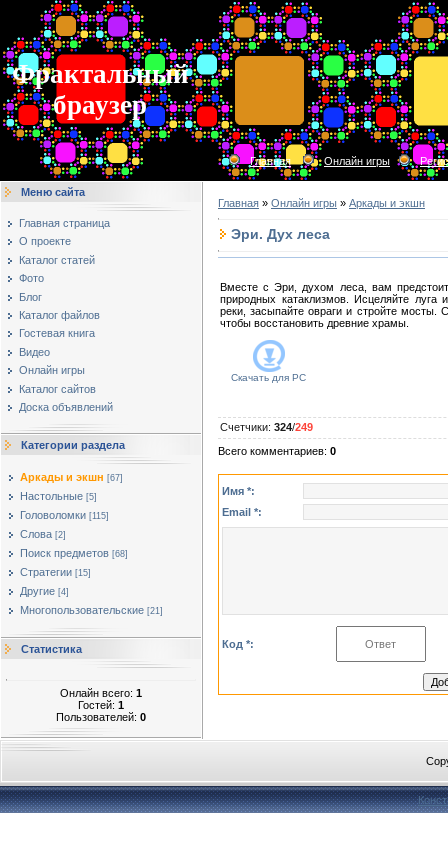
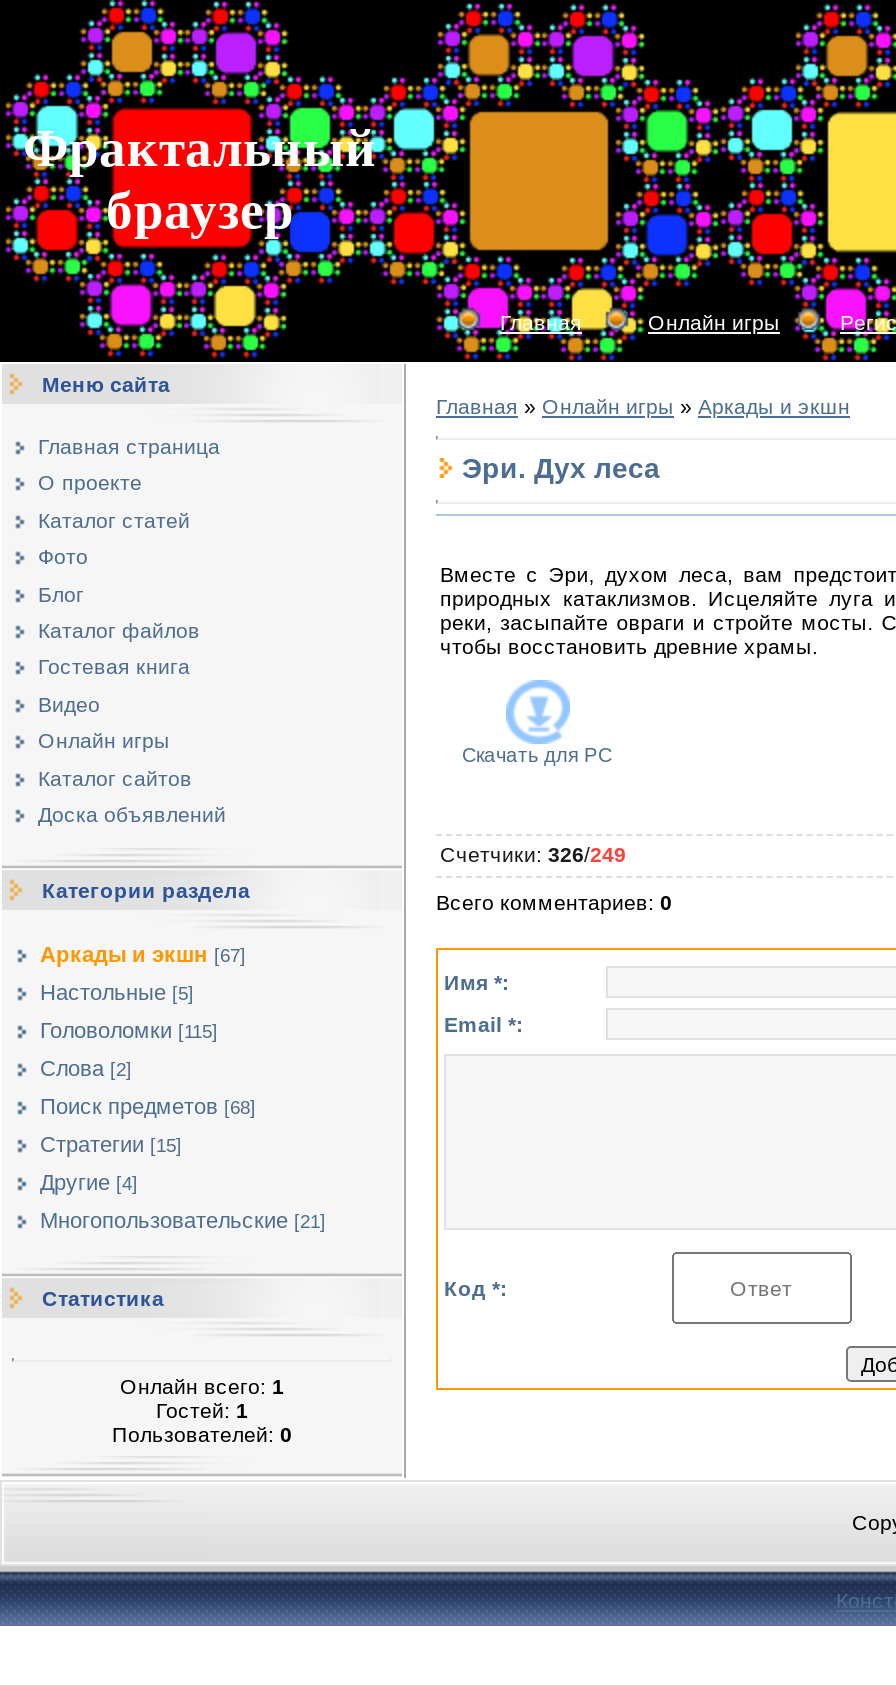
- Счетчики: 324/249
+ Счетчики: 326/249
